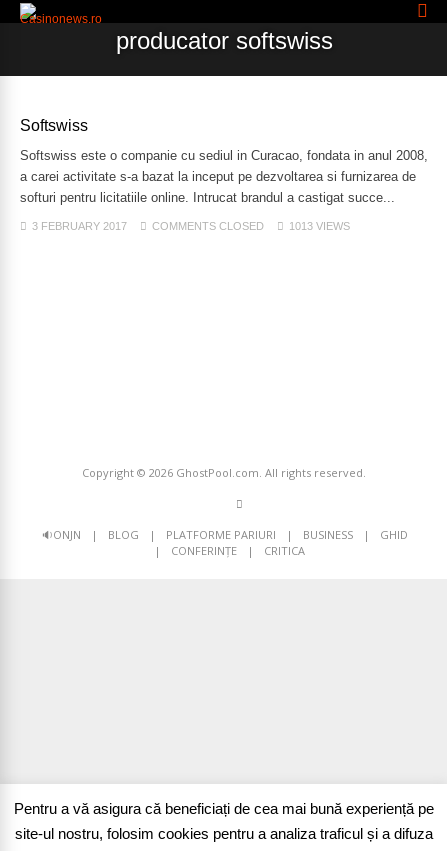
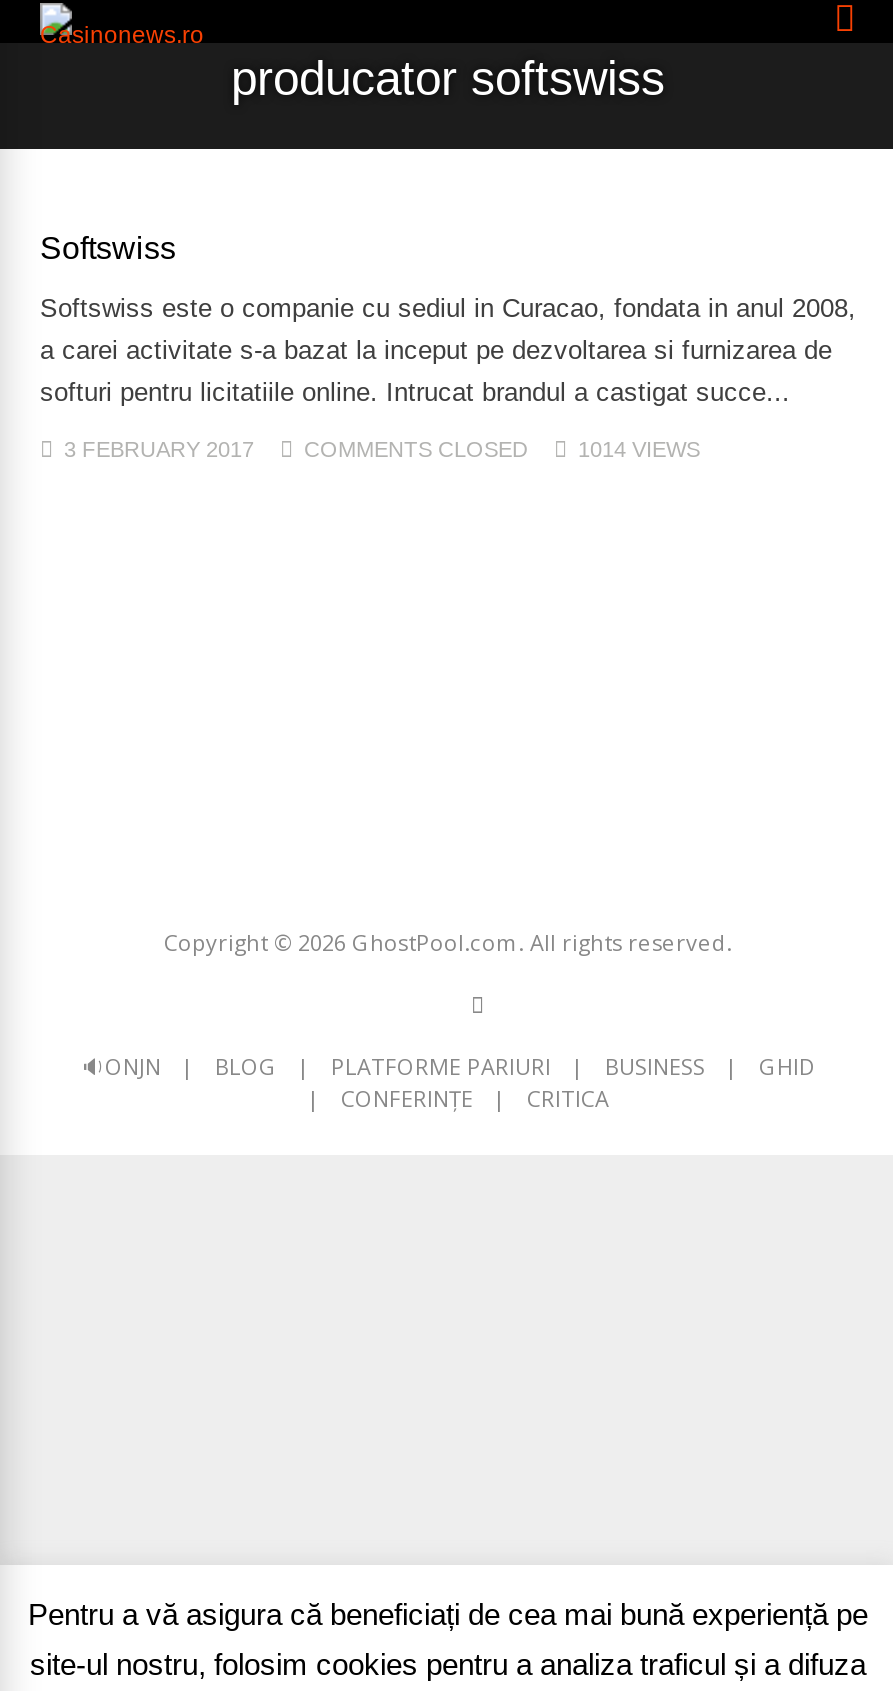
- 1013 VIEWS
+ 1014 VIEWS
